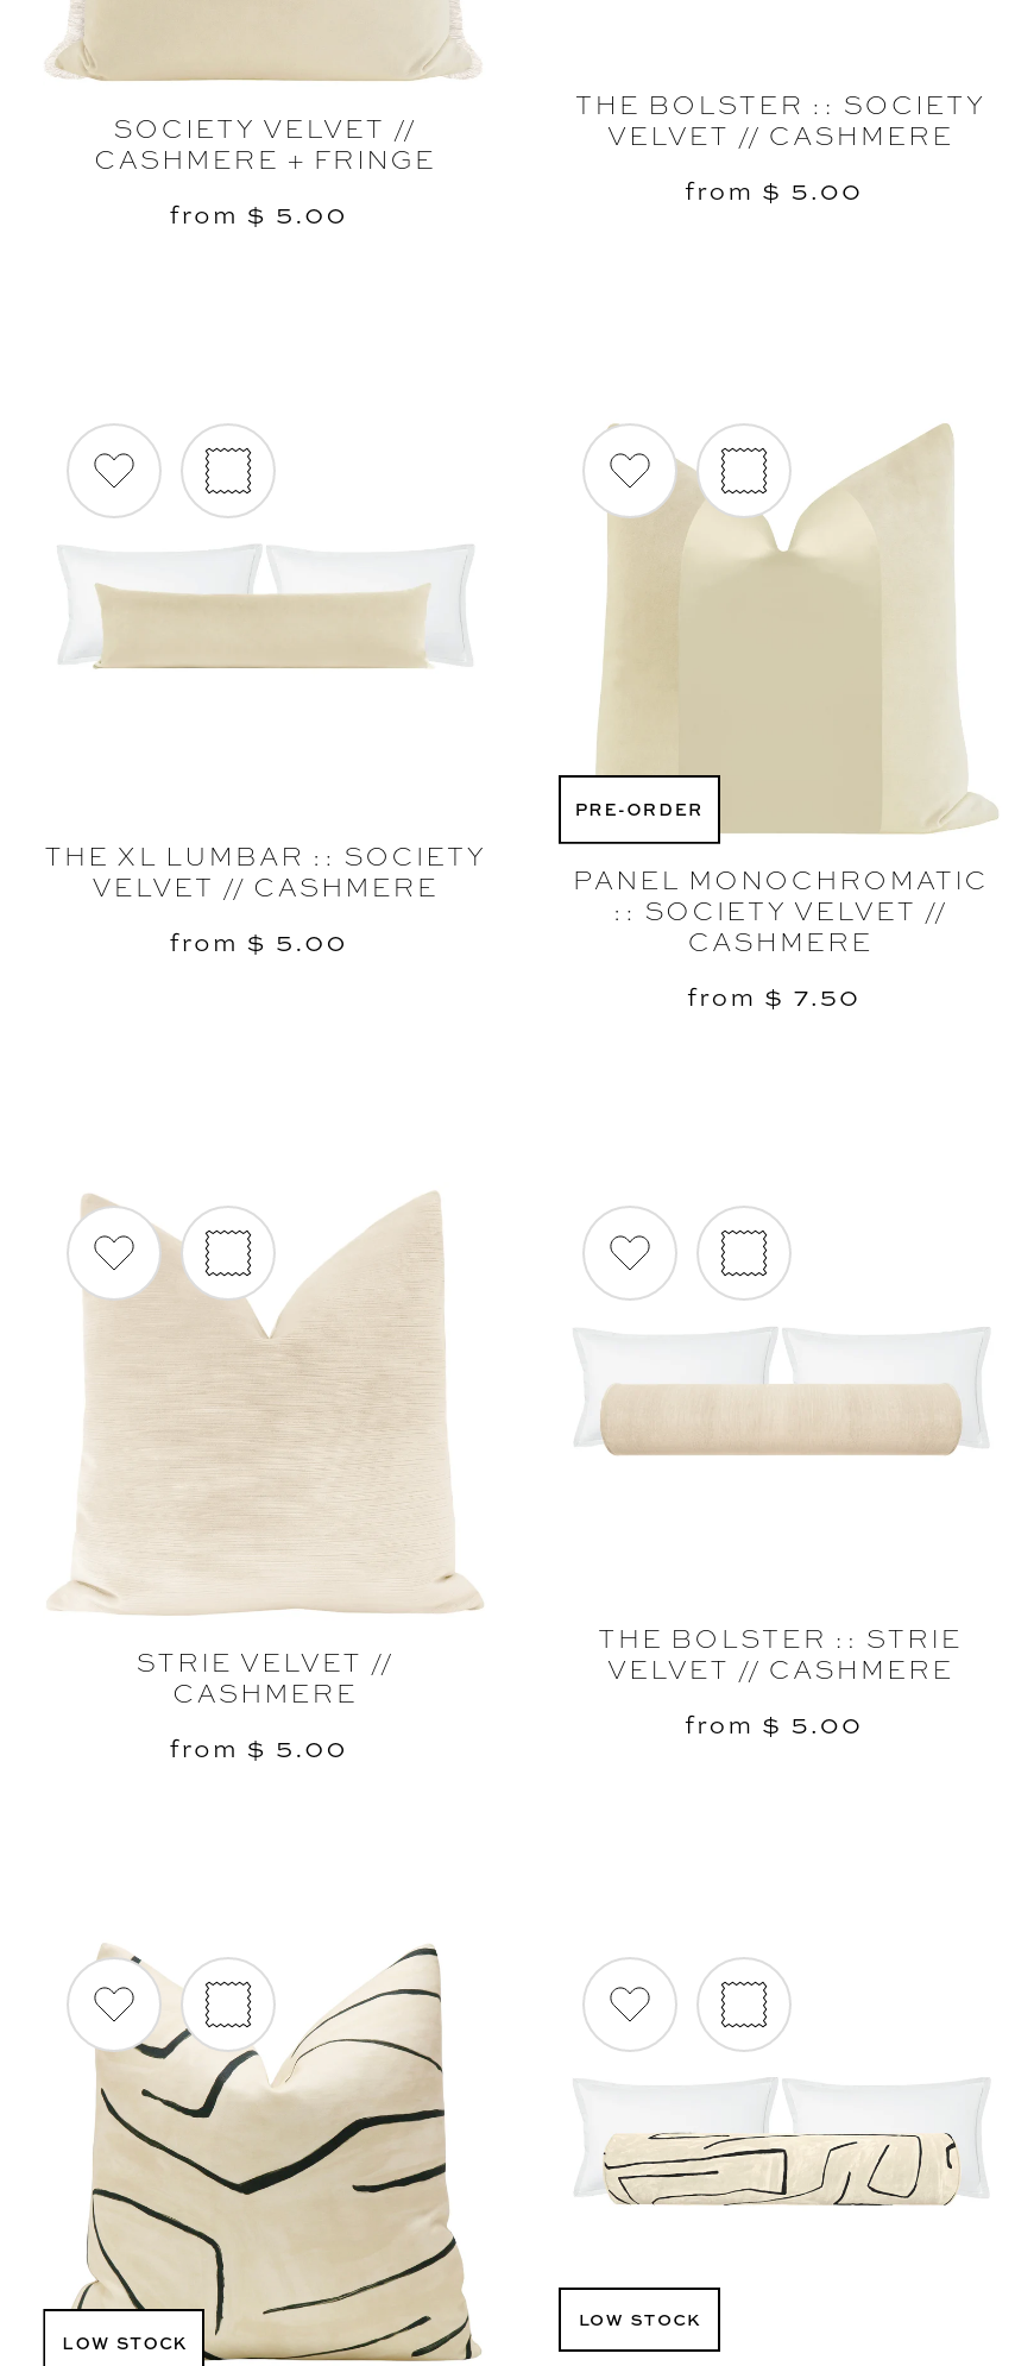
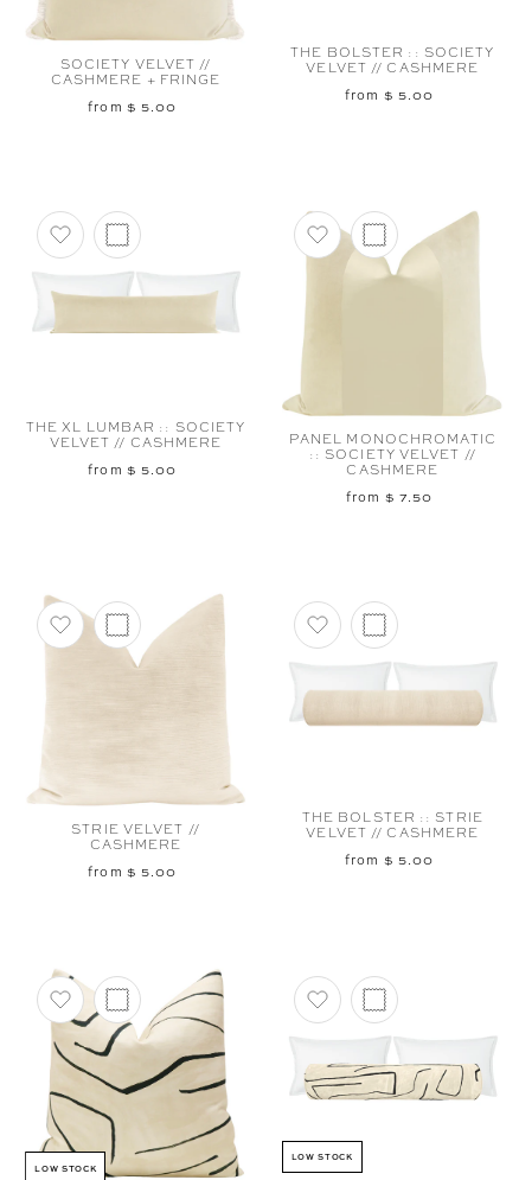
- PRE-ORDER
